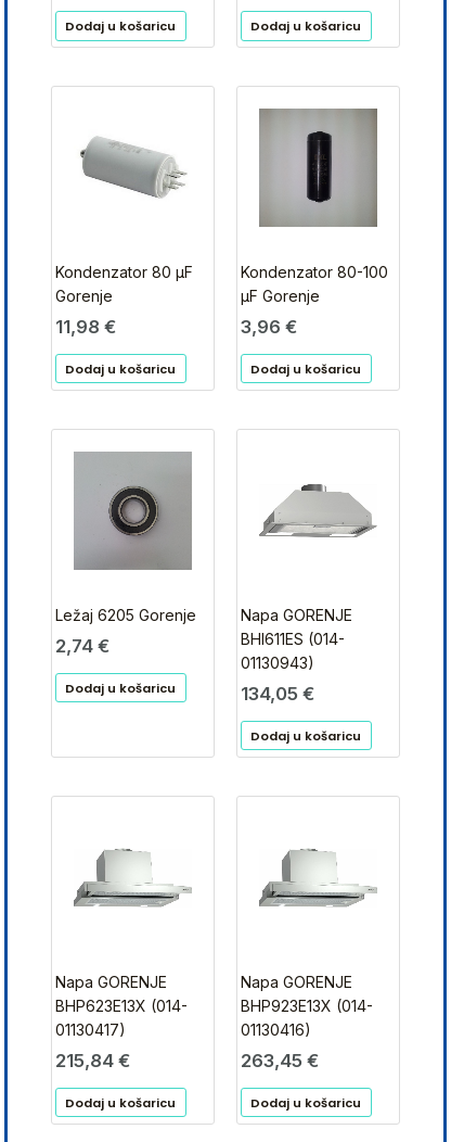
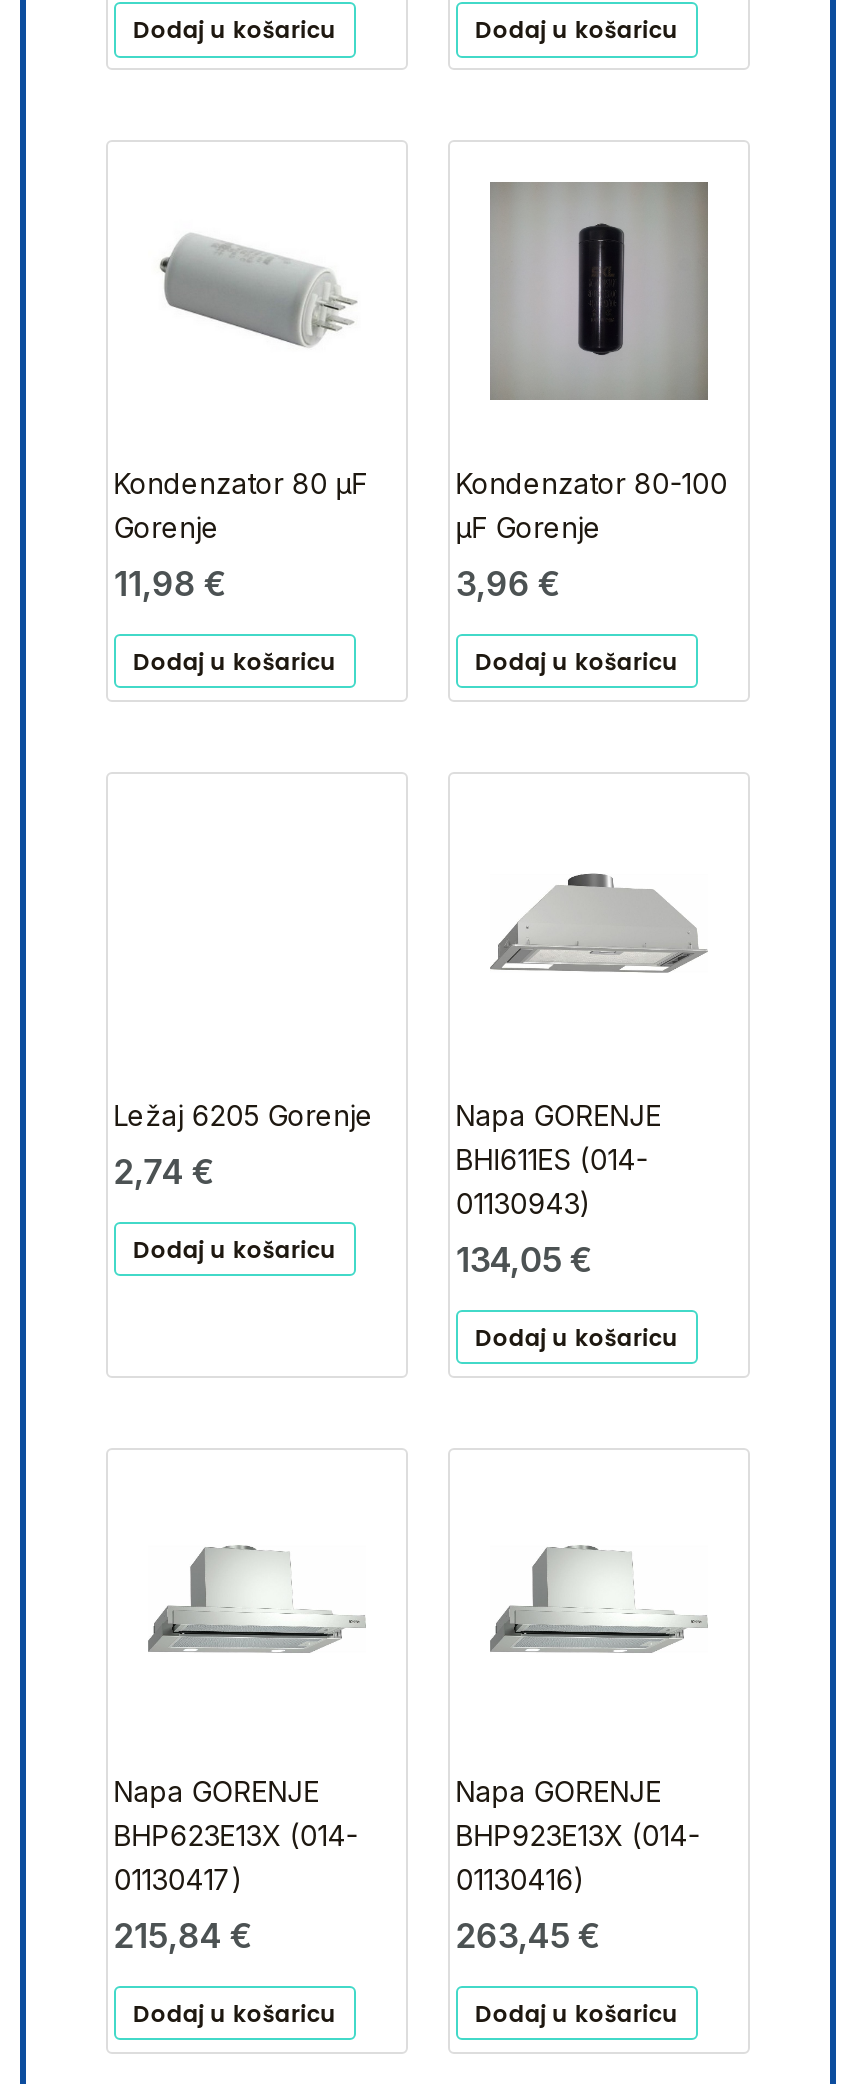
- [image]
